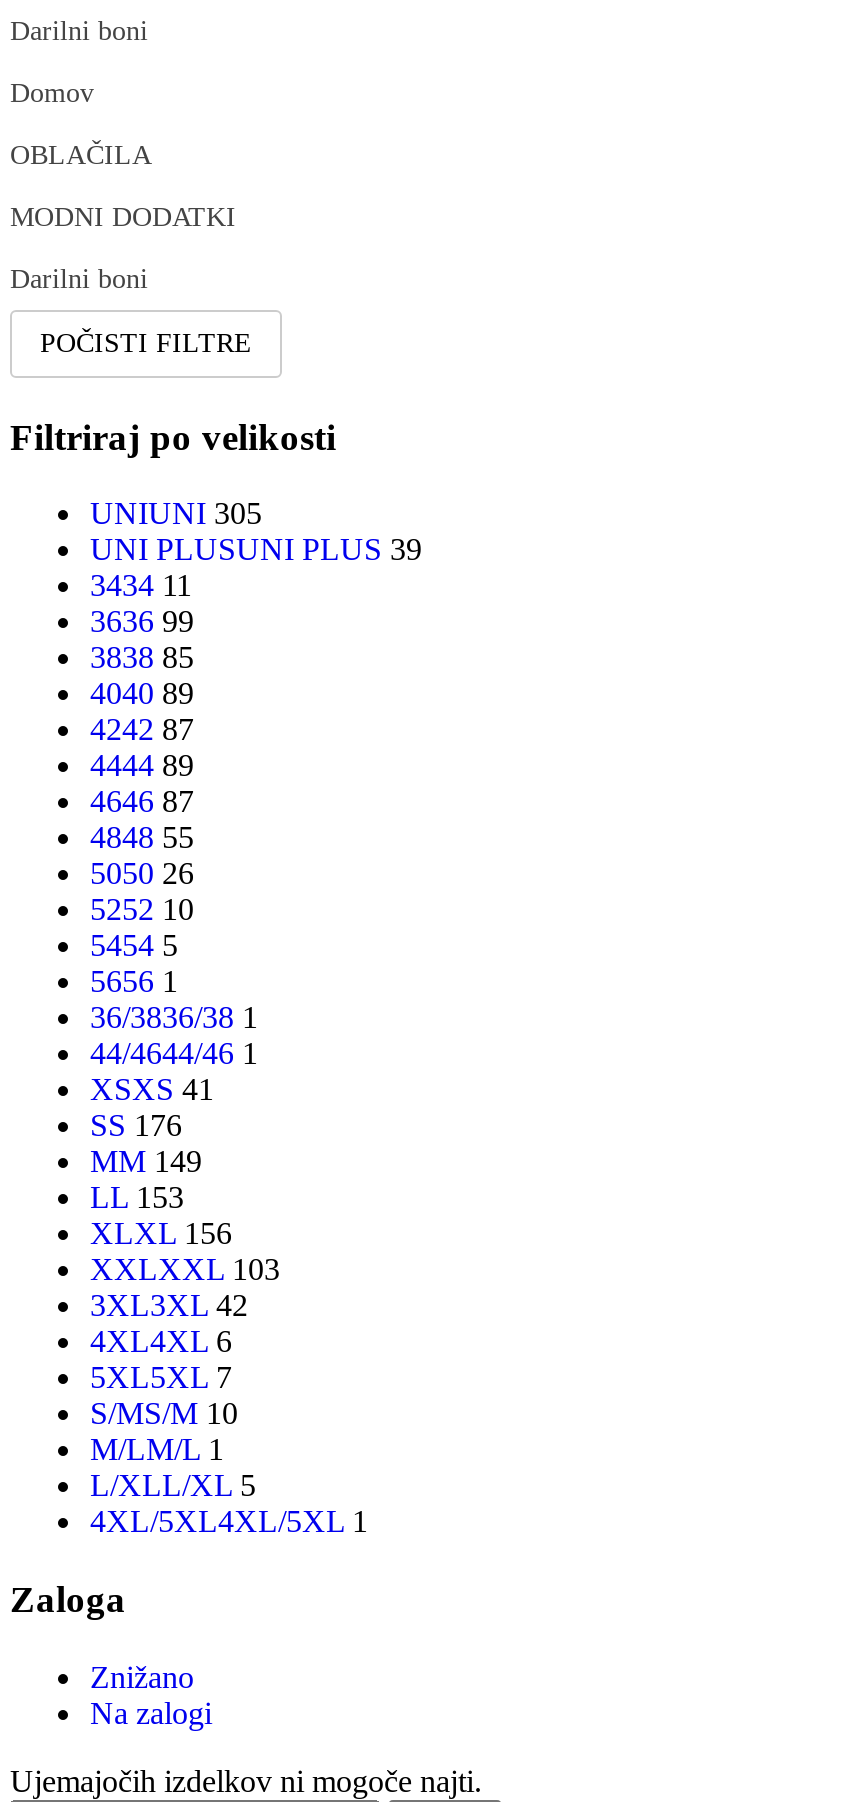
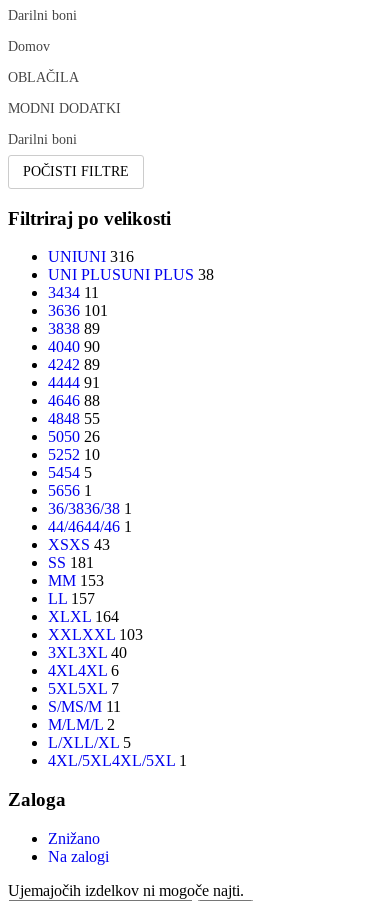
- UNIUNI 305
+ UNIUNI 316

- UNI PLUSUNI PLUS 39
+ UNI PLUSUNI PLUS 38

- 3636 99
- 3838 85
- 4040 89
- 4242 87
- 4444 89
- 4646 87
+ 3636 101
+ 3838 89
+ 4040 90
+ 4242 89
+ 4444 91
+ 4646 88

- XSXS 41
+ XSXS 43

- SS 176
+ SS 181

- MM 149
+ MM 153

- LL 153
+ LL 157

- XLXL 156
+ XLXL 164

- 3XL3XL 42
+ 3XL3XL 40

- S/MS/M 10
+ S/MS/M 11

- M/LM/L 1
+ M/LM/L 2
